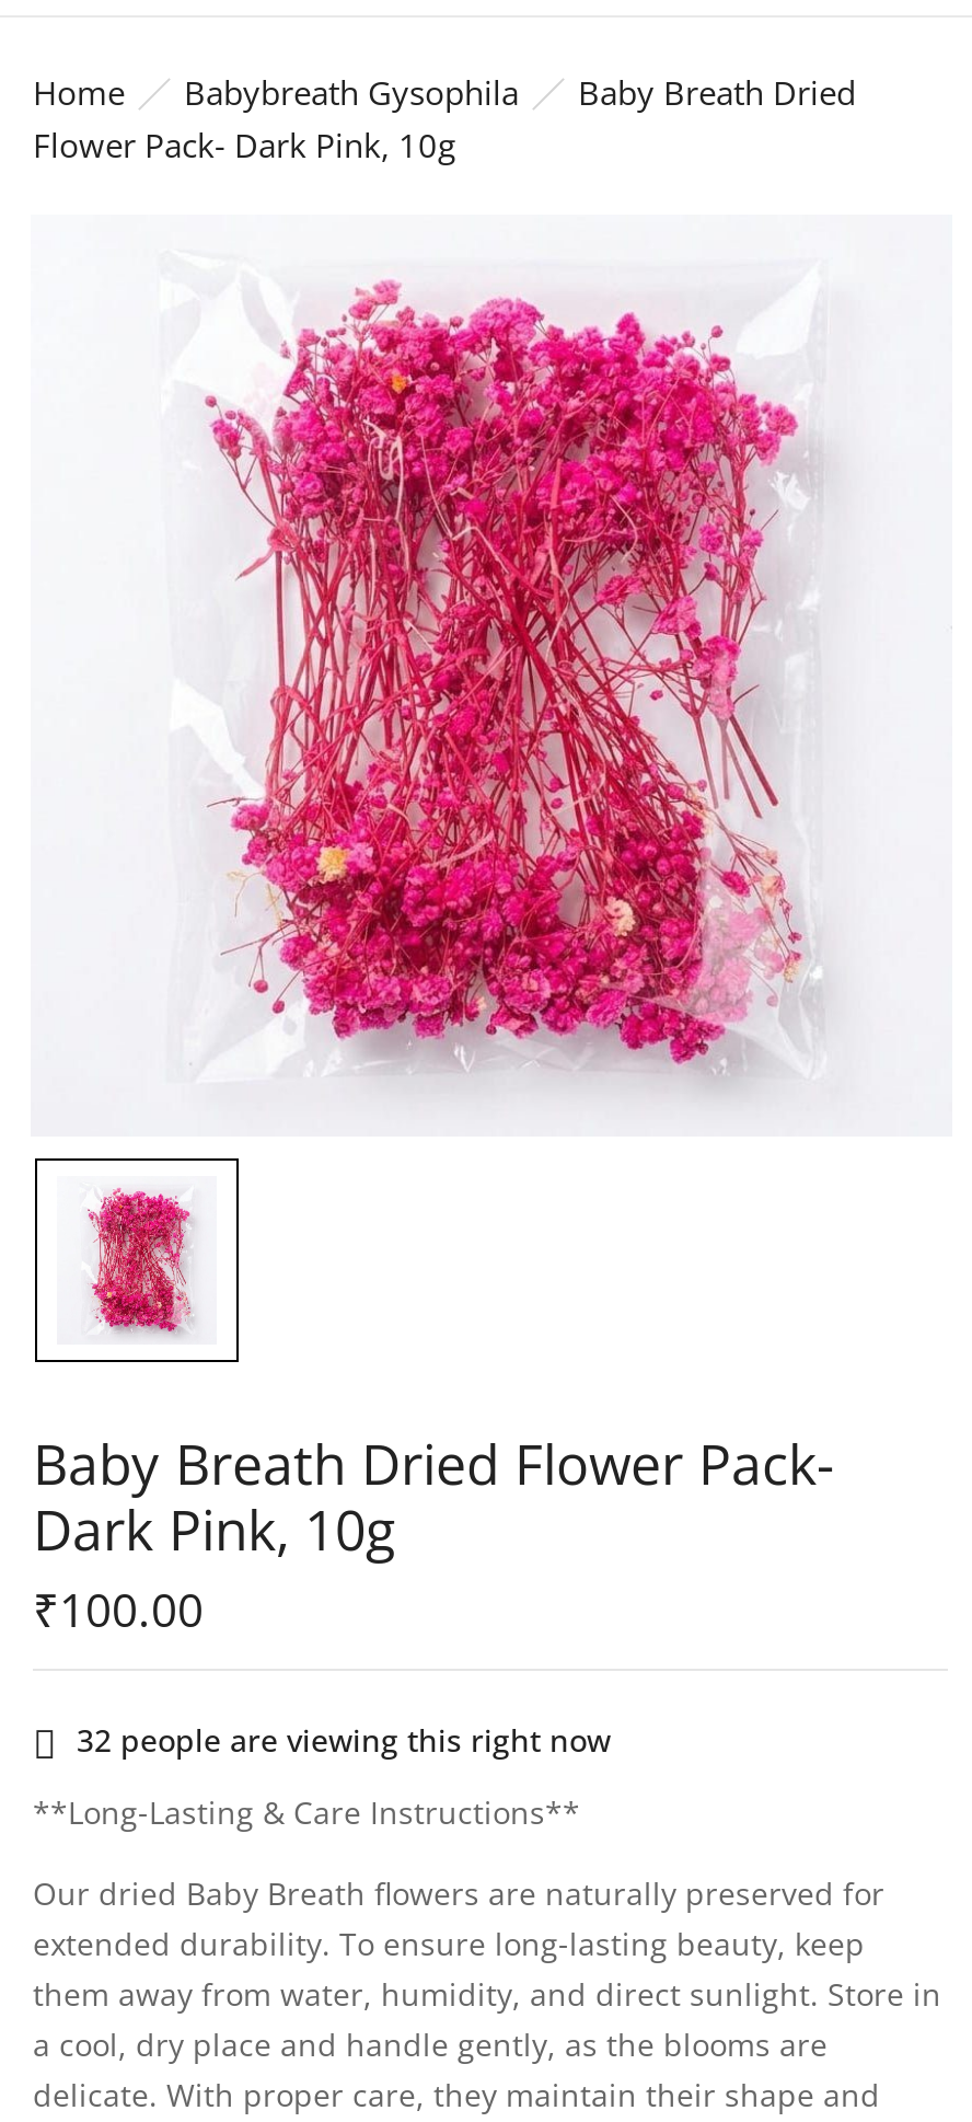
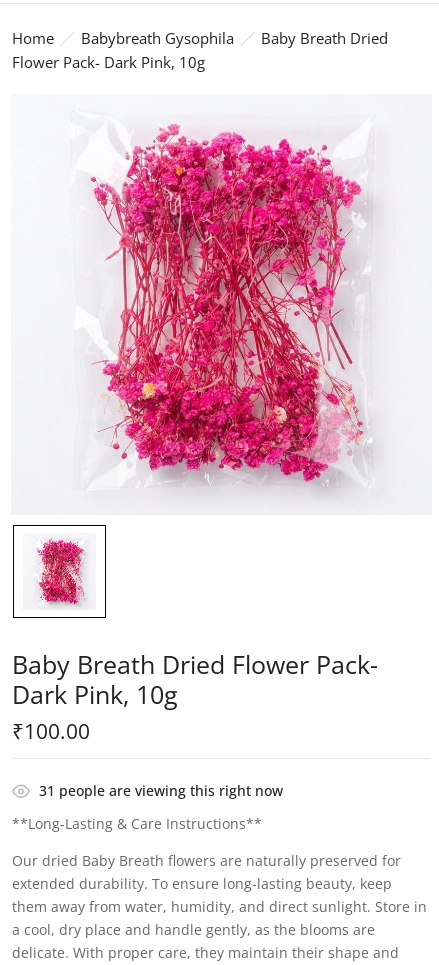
- 32 people are viewing this right now
+ 31 people are viewing this right now
